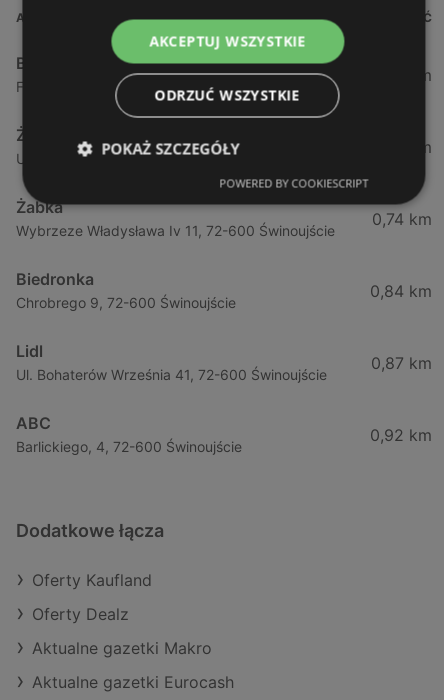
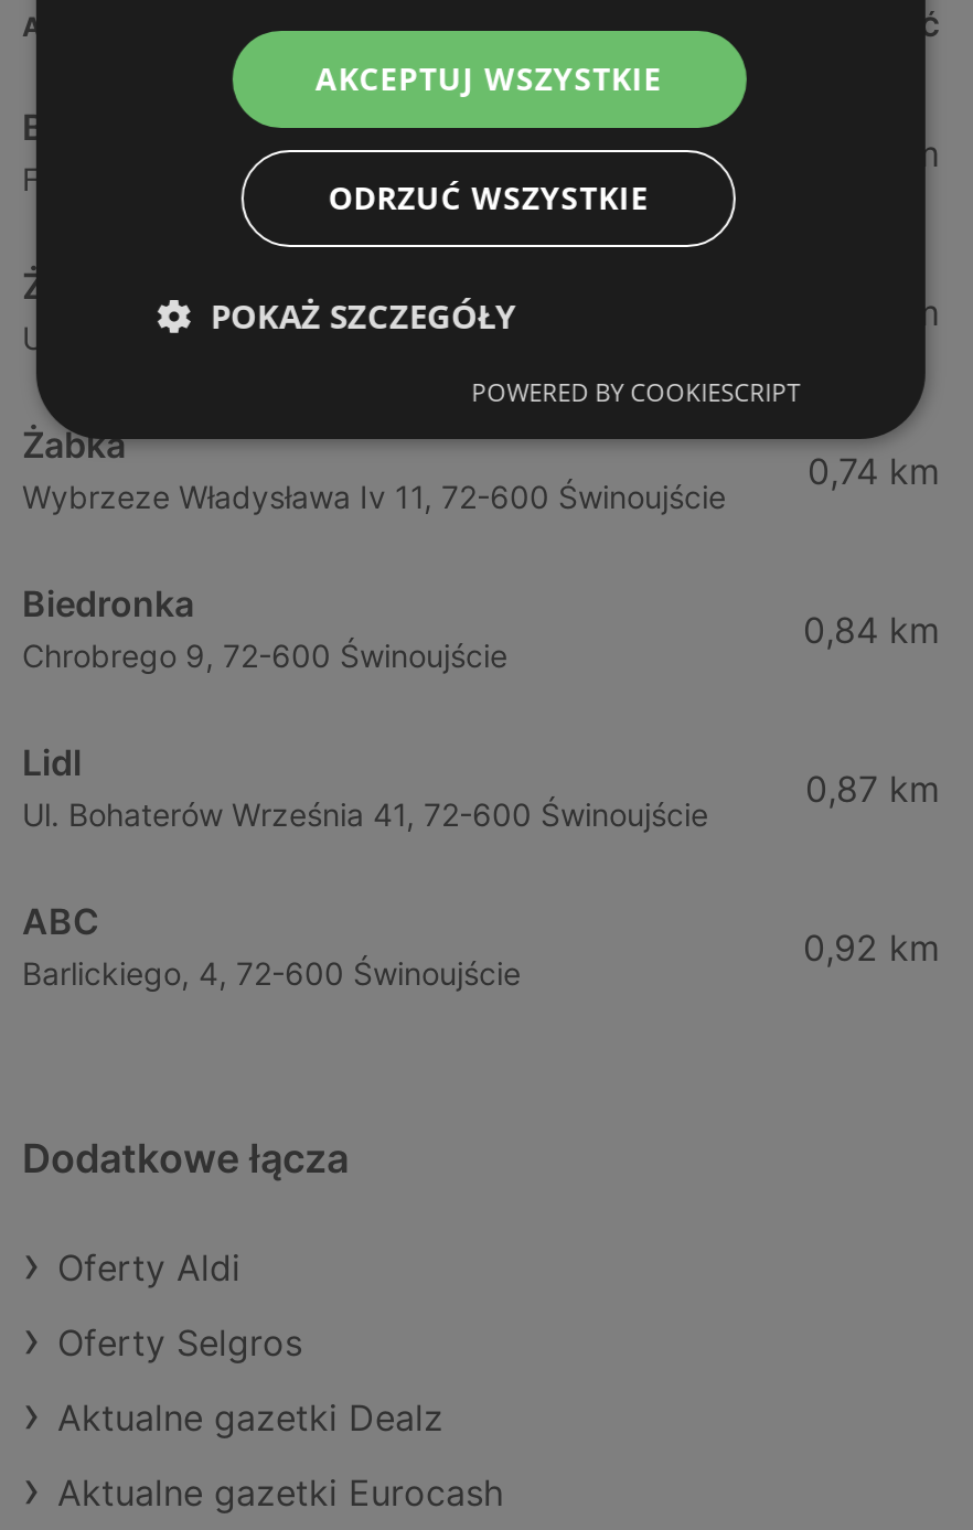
- Oferty Kaufland
+ Oferty Aldi

- Oferty Dealz
+ Oferty Selgros

- Aktualne gazetki Makro
+ Aktualne gazetki Dealz
